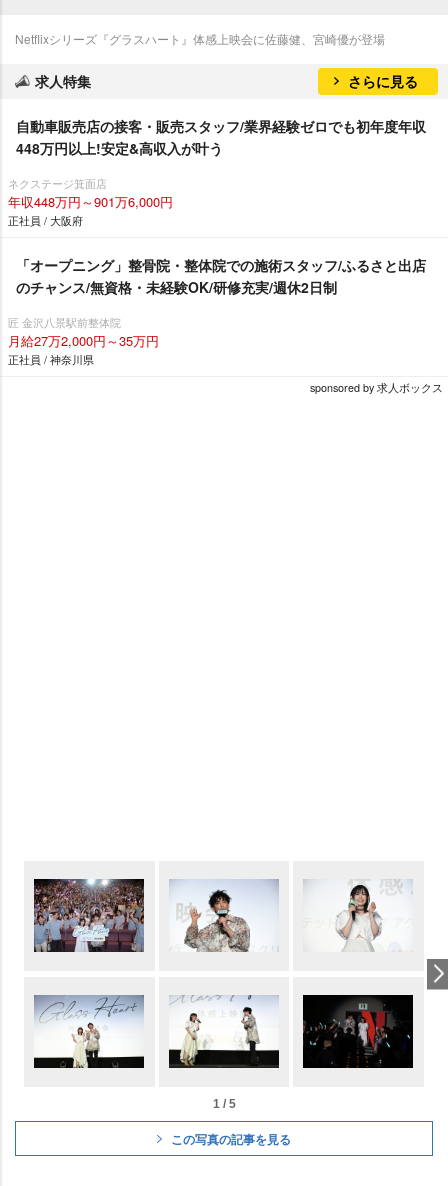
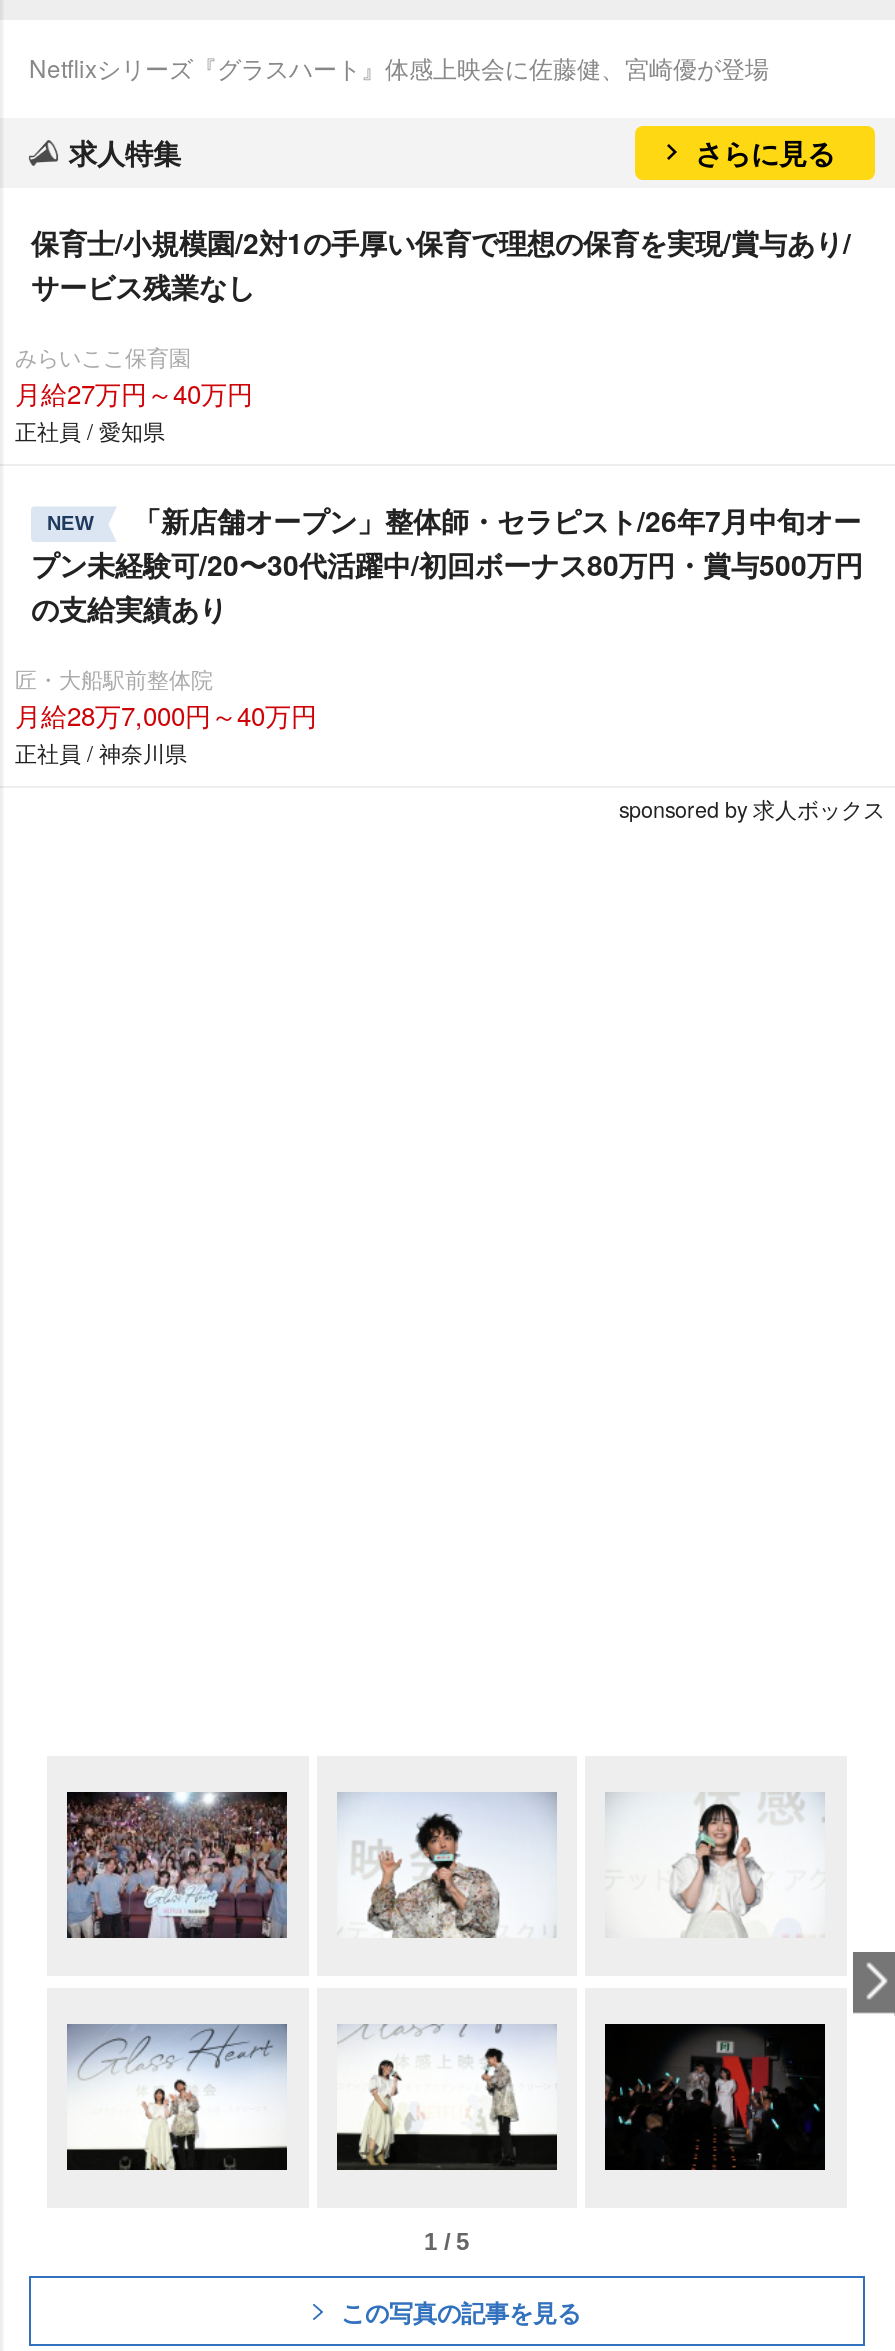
- 自動車販売店の接客・販売スタッフ/業界経験ゼロでも初年度年収
- 448万円以上!安定&高収入が叶う
+ 保育士/小規模園/2対1の手厚い保育で理想の保育を実現/賞与あり/
+ サービス残業なし

- ネクステージ箕面店
- 年収448万円～901万6,000円
- 正社員 / 大阪府
+ みらいここ保育園
+ 月給27万円～40万円
+ 正社員 / 愛知県

- 「オープニング」整骨院・整体院での施術スタッフ/ふるさと出店
- のチャンス/無資格・未経験OK/研修充実/週休2日制
+ NEW
+ 「新店舗オープン」整体師・セラピスト/26年7月中旬オー
+ プン未経験可/20〜30代活躍中/初回ボーナス80万円・賞与500万円
+ の支給実績あり

- 匠 金沢八景駅前整体院
- 月給27万2,000円～35万円
+ 匠・大船駅前整体院
+ 月給28万7,000円～40万円
